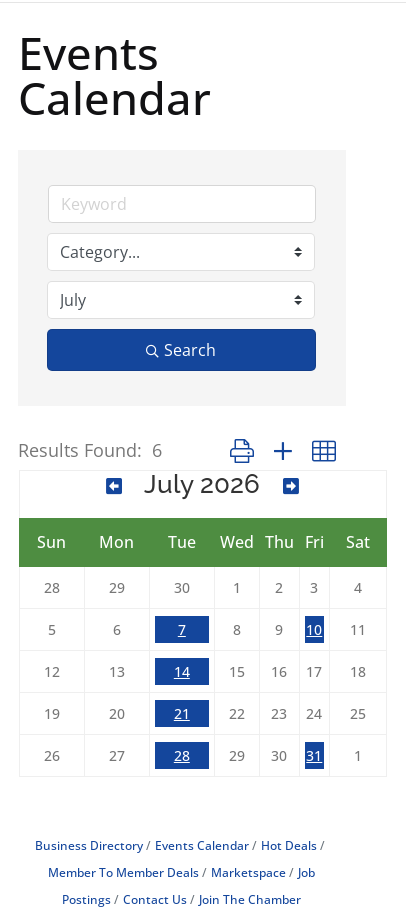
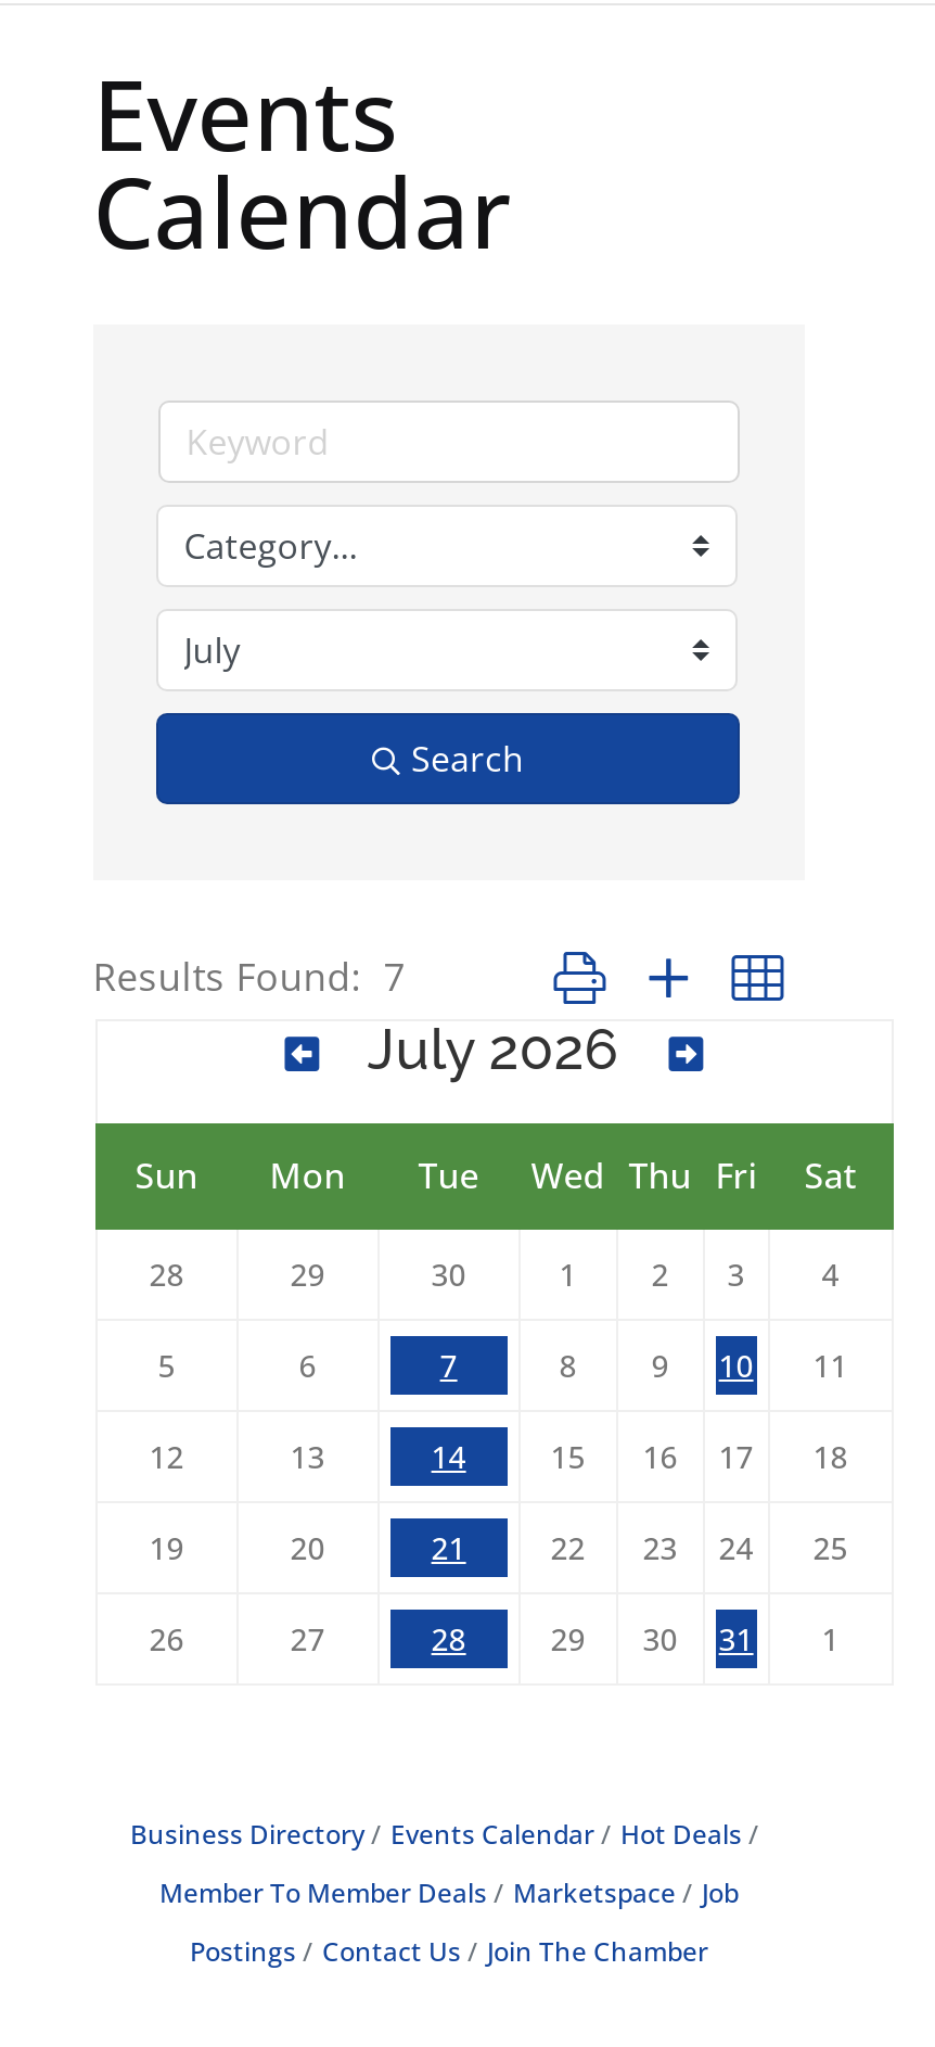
- Results Found: 6
+ Results Found: 7
